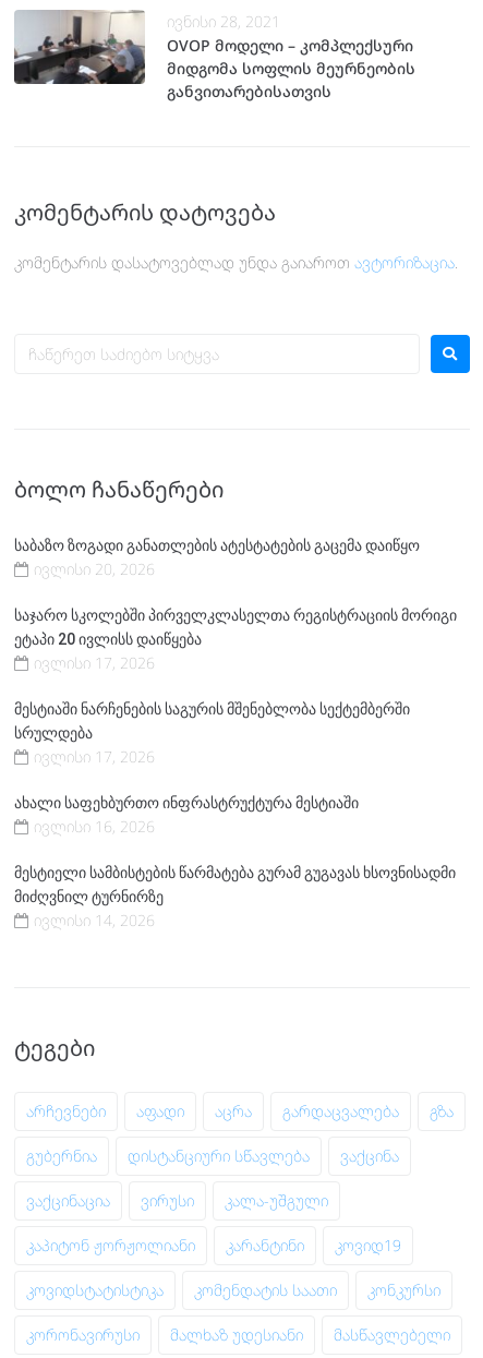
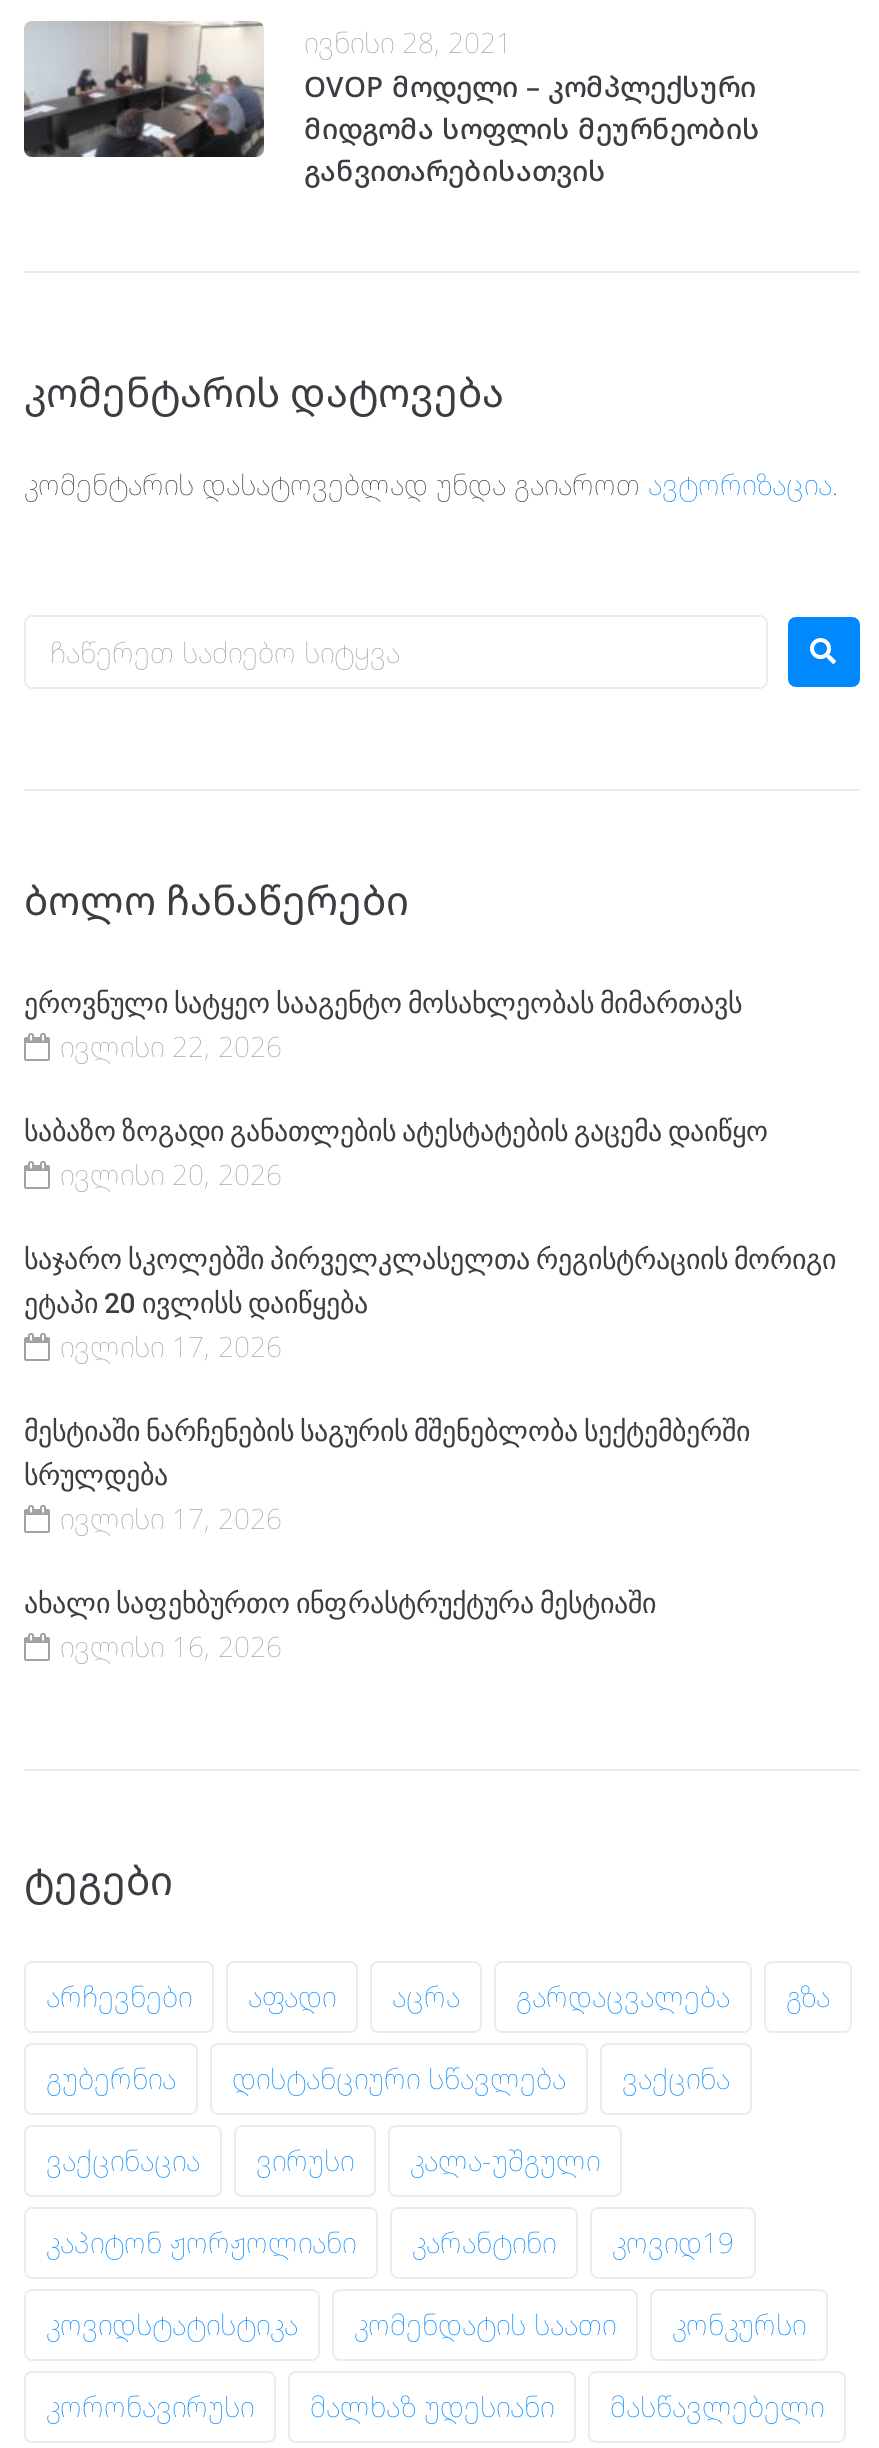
+ ეროვნული სატყეო სააგენტო მოსახლეობას მიმართავს
+ ივლისი 22, 2026

moved down: საბაზო ზოგადი განათლების ატესტატების გაცემა დაიწყო | ივლისი 20, 2026 | საჯარო სკოლებში პირველკლასელთა რეგისტრაციის მორიგი | ... | ახალი საფეხბურთო ინფრასტრუქტურა მესტიაში | ივლისი 16, 2026

- მესტიელი სამბისტების წარმატება გურამ გუგავას ხსოვნისადმი
- მიძღვნილ ტურნირზე
- ივლისი 14, 2026
